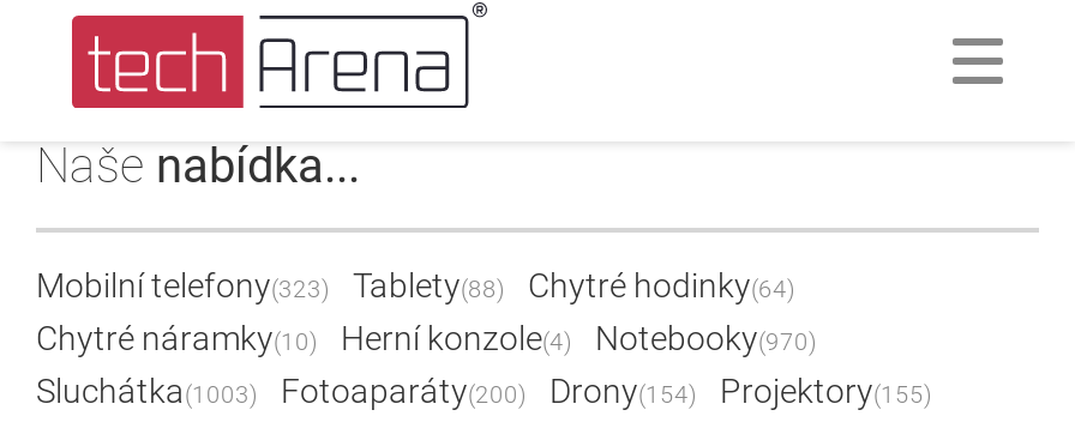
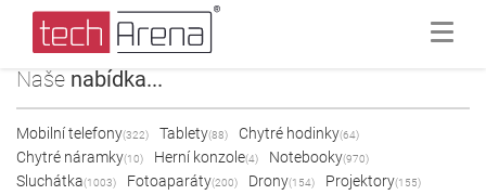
- Mobilní telefony(323)
+ Mobilní telefony(322)
